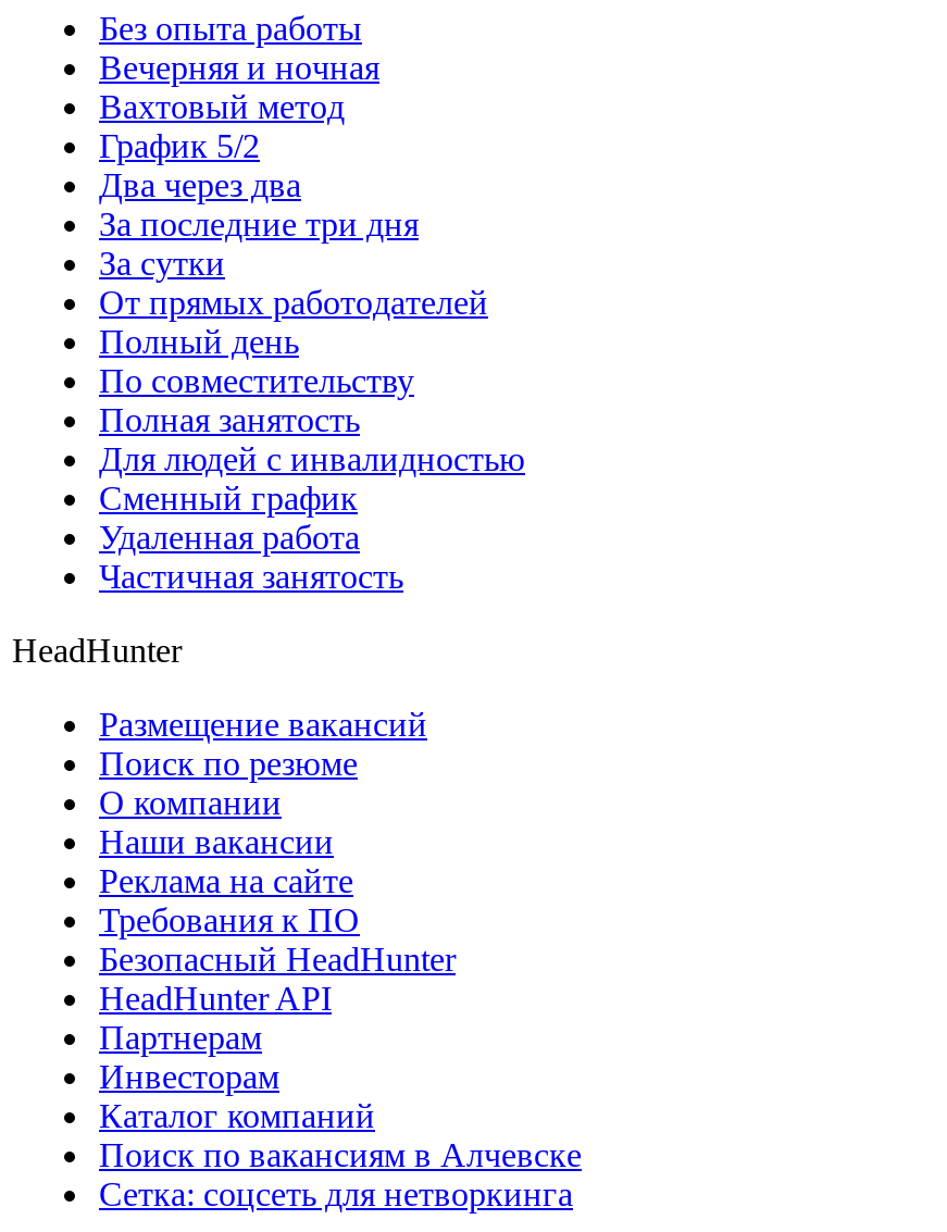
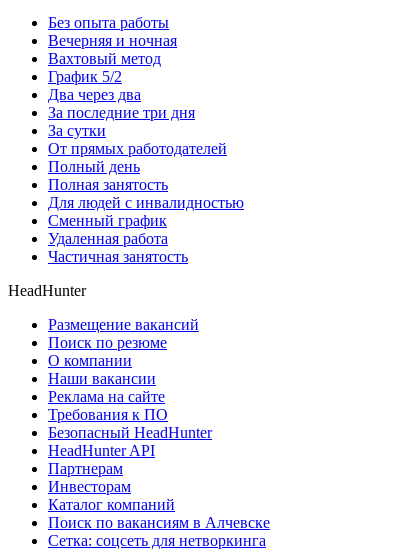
- По совместительству
